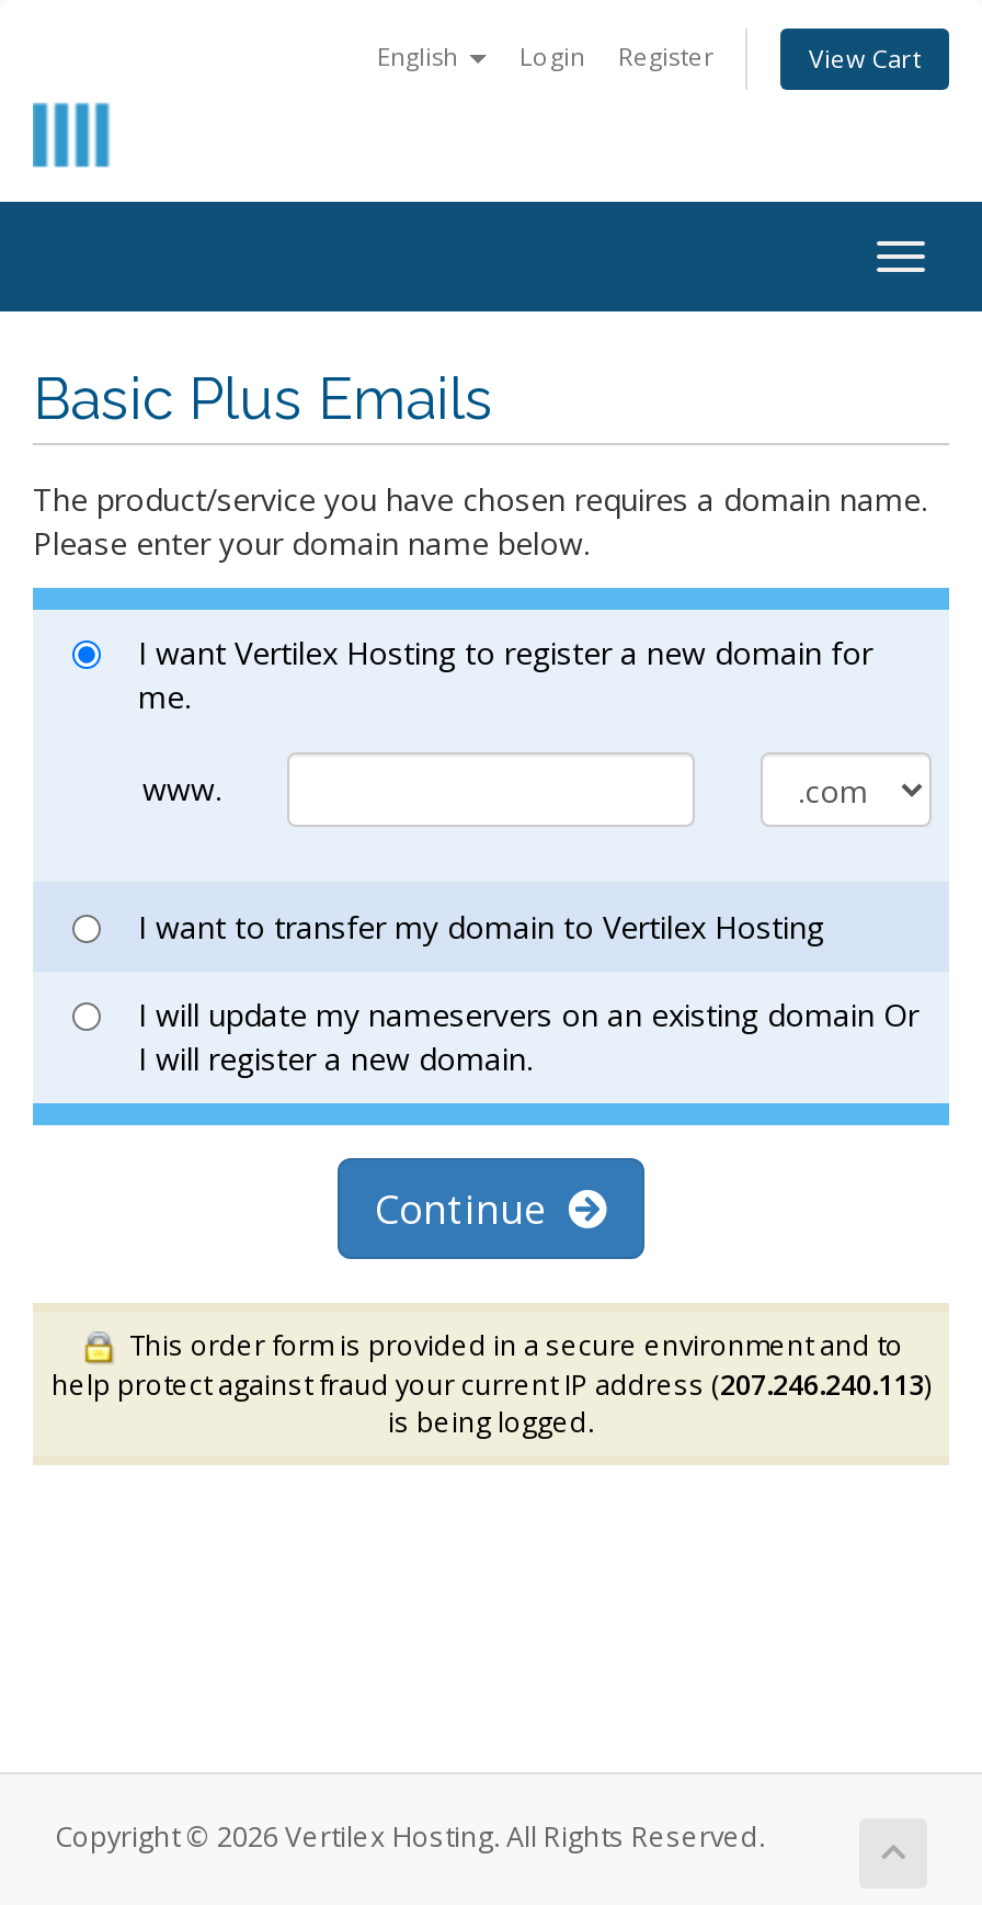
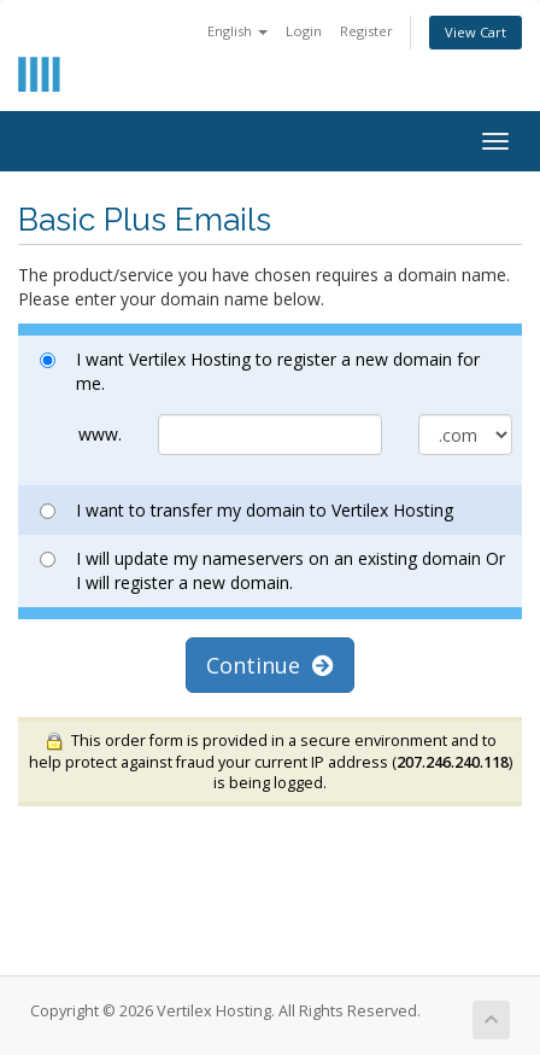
- help protect against fraud your current IP address (207.246.240.113)
+ help protect against fraud your current IP address (207.246.240.118)
